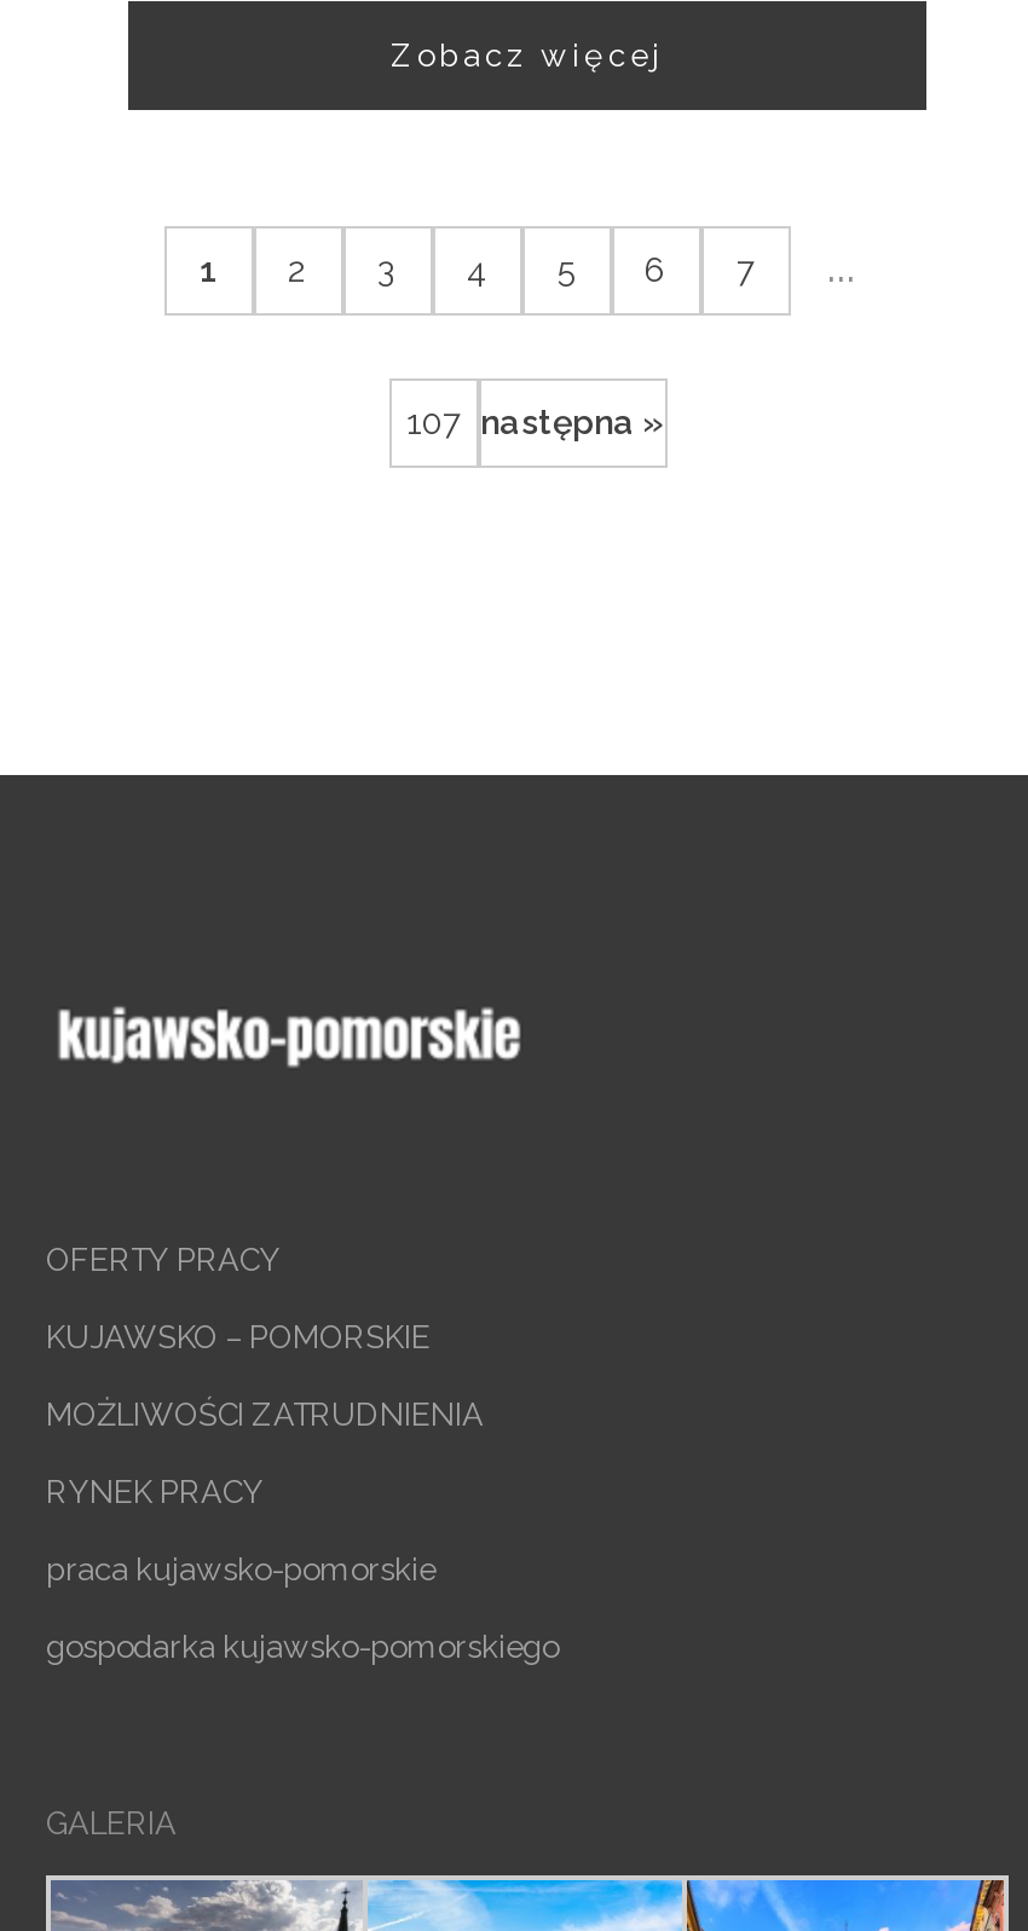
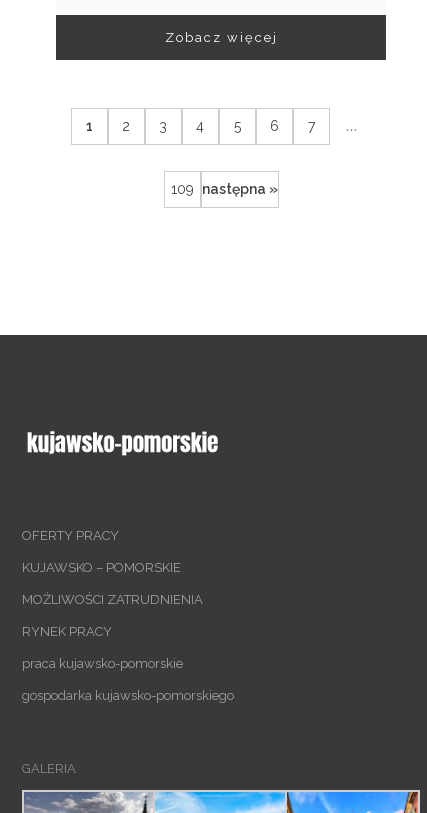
- 107 następna »
+ 109 następna »
